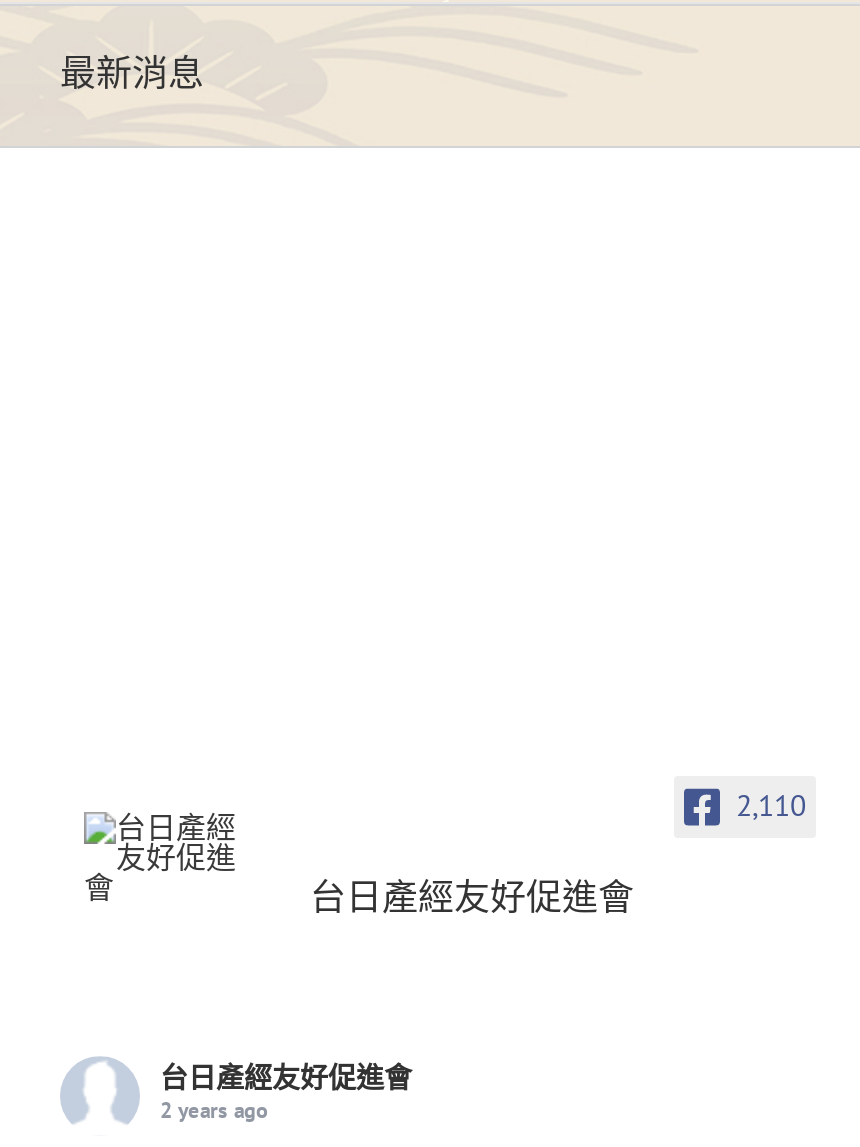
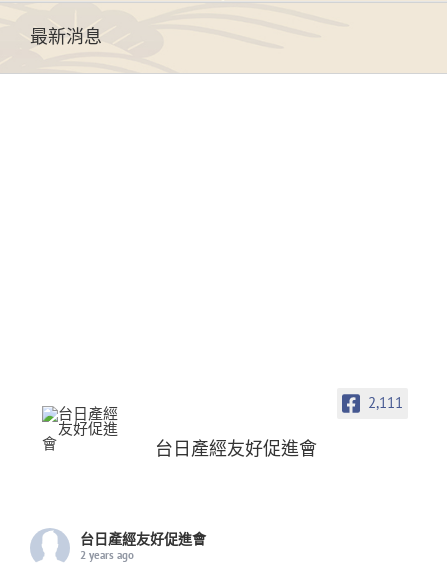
- 2,110
+ 2,111
